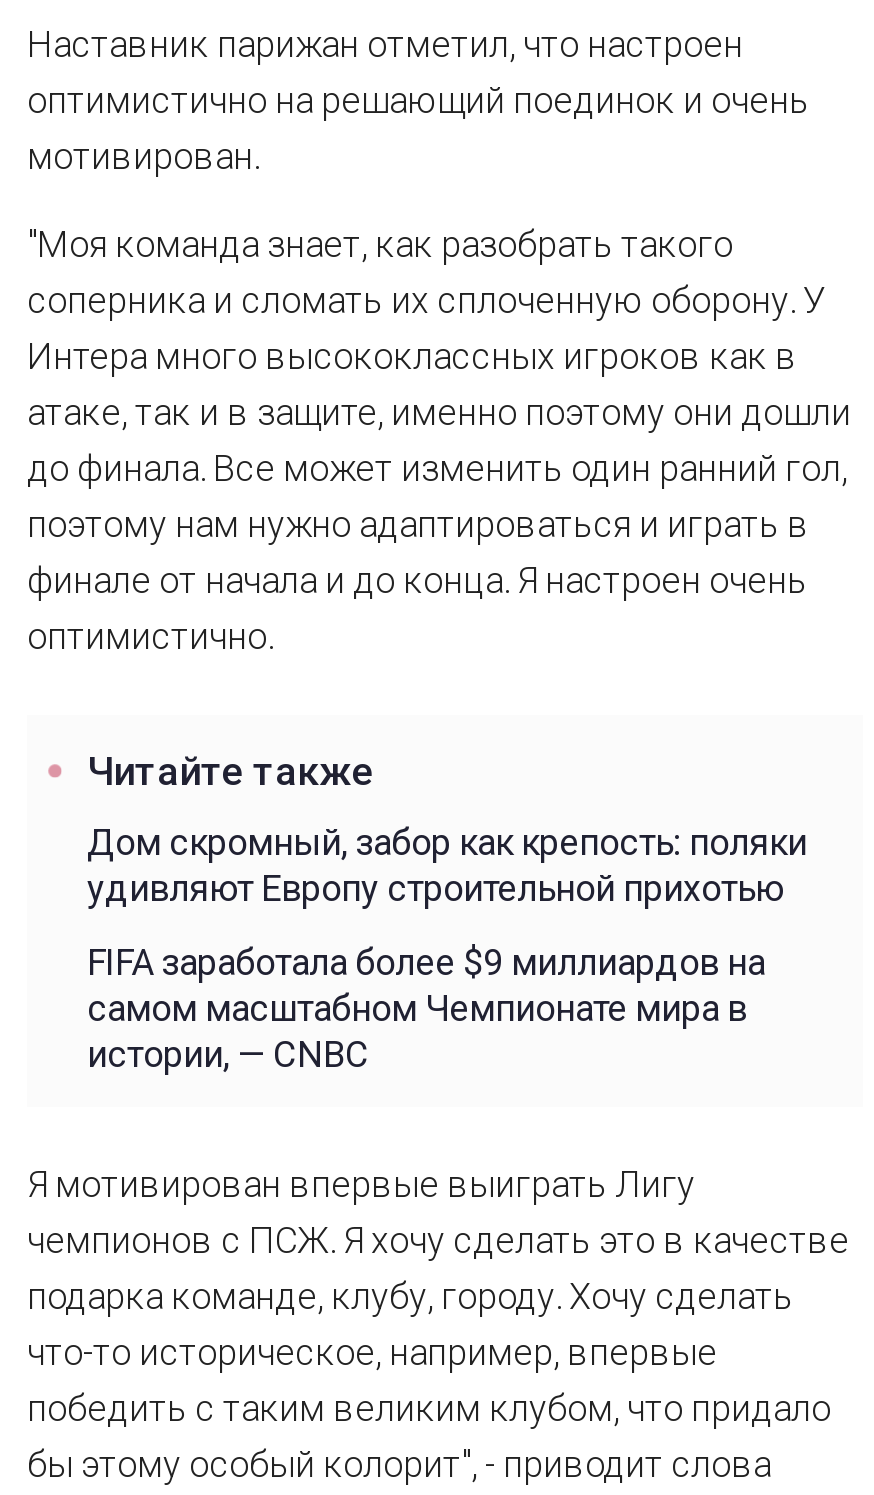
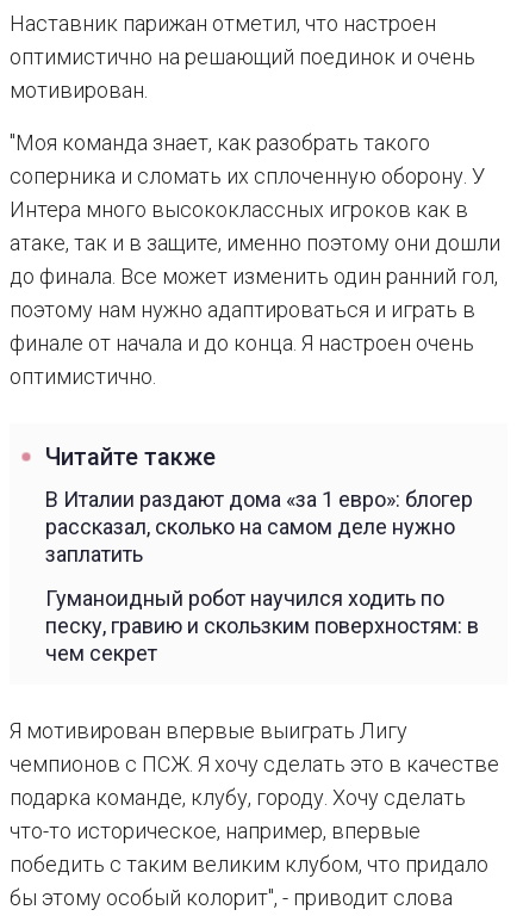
- Дом скромный, забор как крепость: поляки
- удивляют Европу строительной прихотью
+ В Италии раздают дома «за 1 евро»: блогер
+ рассказал, сколько на самом деле нужно
+ заплатить

- FIFA заработала более $9 миллиардов на
- самом масштабном Чемпионате мира в
- истории, — CNBC
+ Гуманоидный робот научился ходить по
+ песку, гравию и скользким поверхностям: в
+ чем секрет
